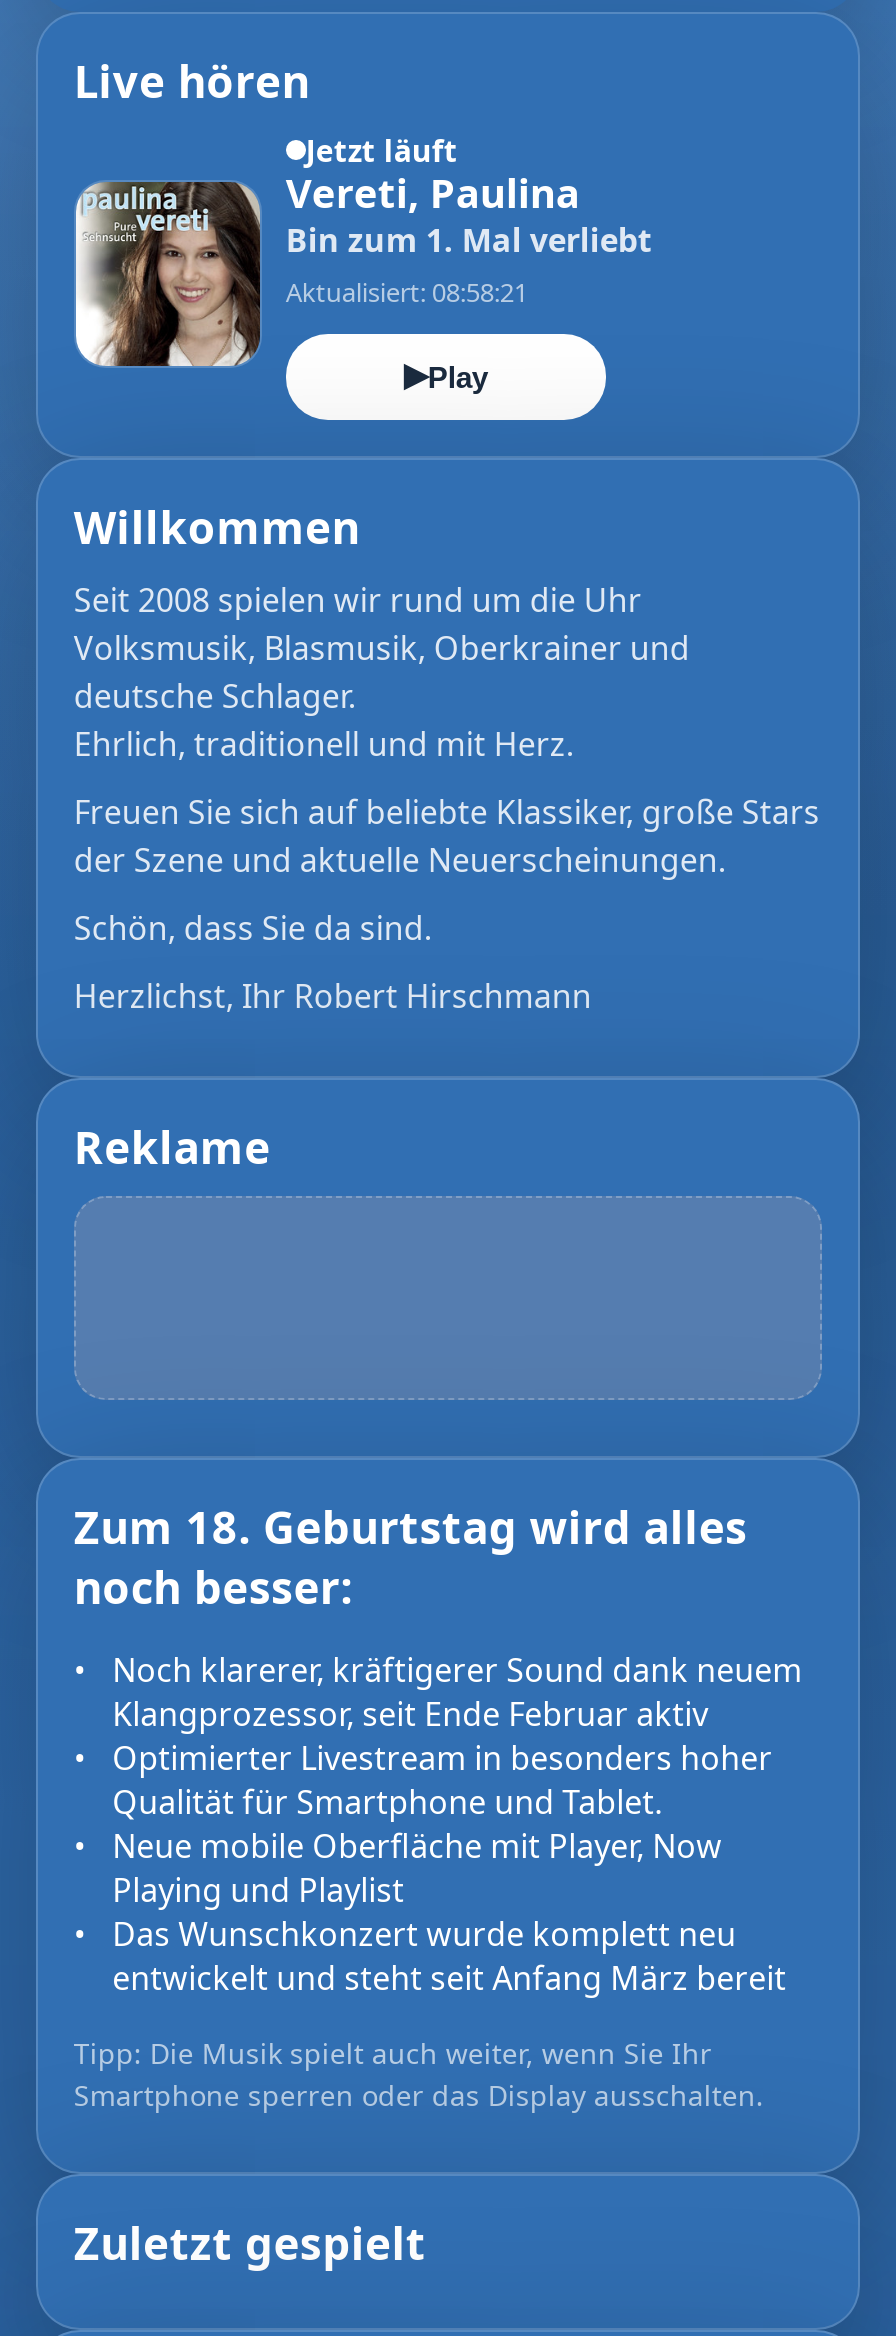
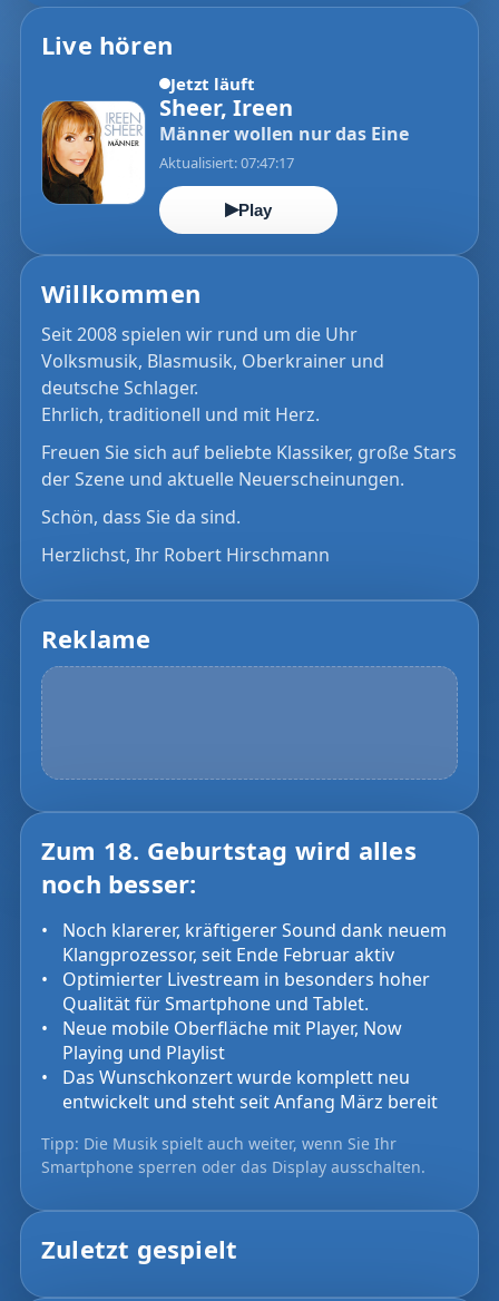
- [image]
- Vereti, Paulina
- Bin zum 1. Mal verliebt
- Aktualisiert: 08:58:21
+ [image]
+ Sheer, Ireen
+ Männer wollen nur das Eine
+ Aktualisiert: 07:47:17
